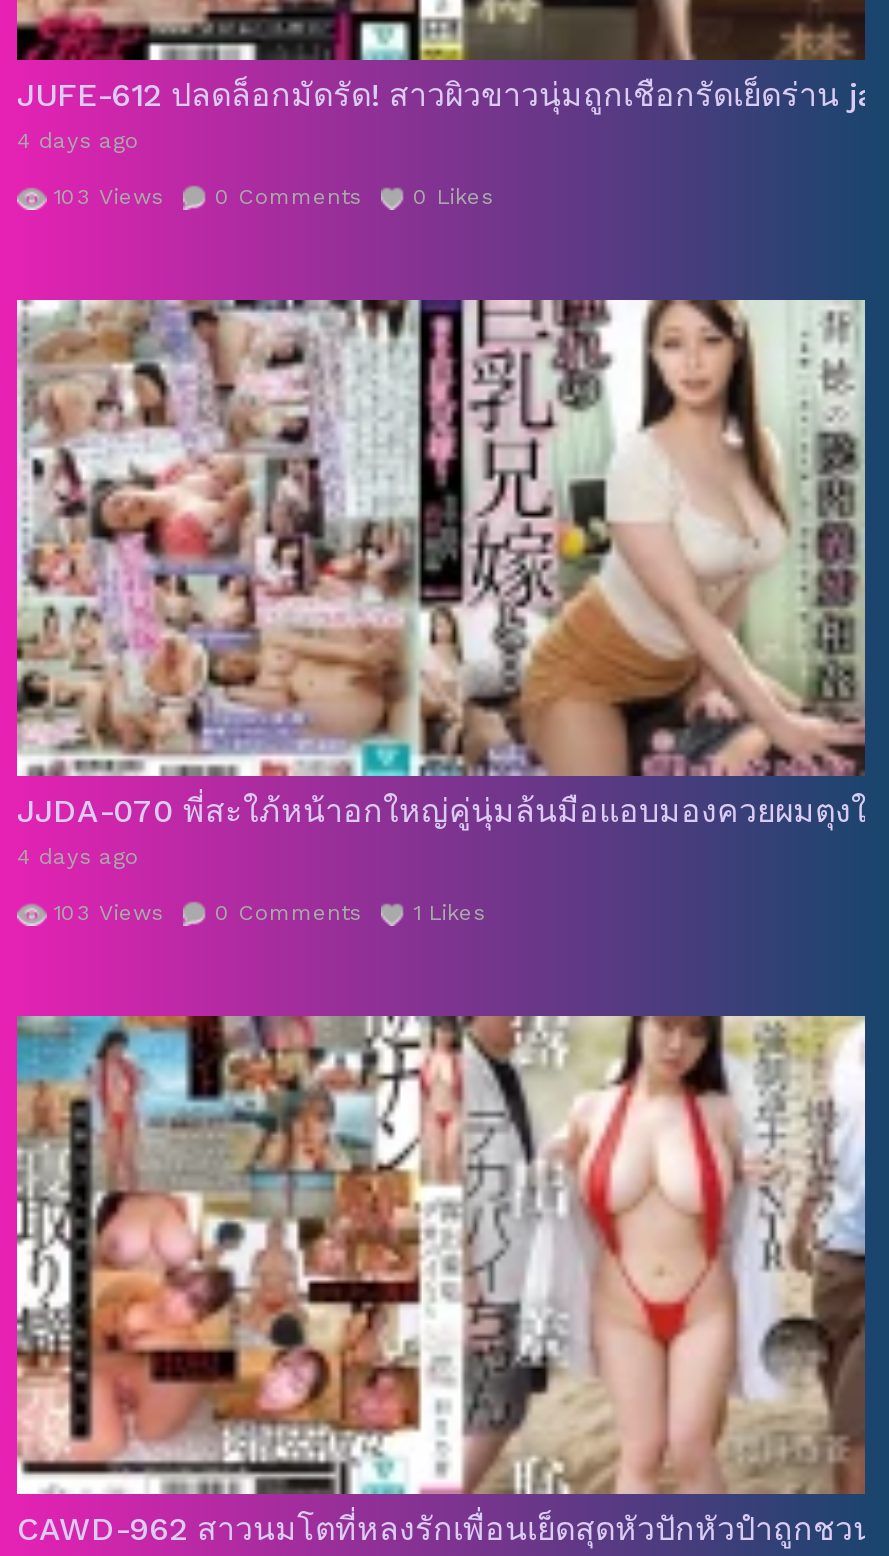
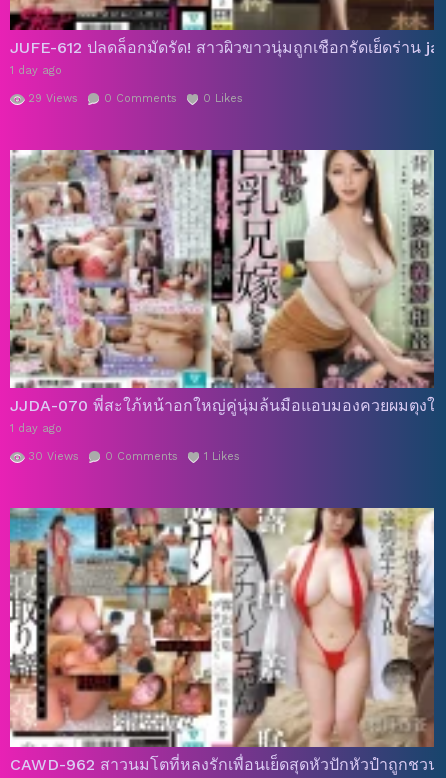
- 4 days ago
+ 1 day ago

- 103 Views
+ 29 Views

- 4 days ago
+ 1 day ago

- 103 Views 0 Comments 1 Likes
+ 30 Views 0 Comments 1 Likes
